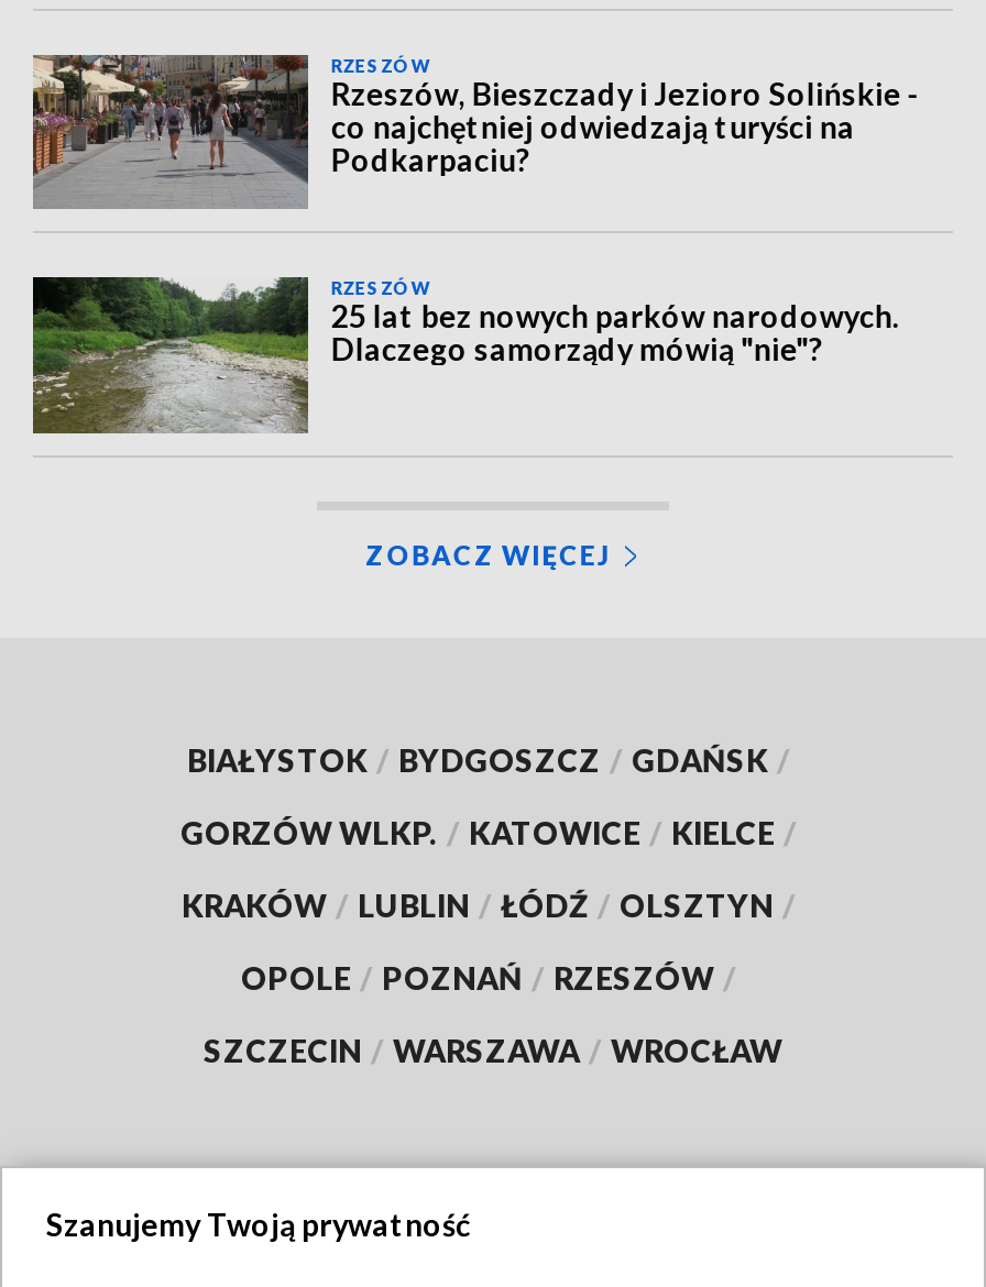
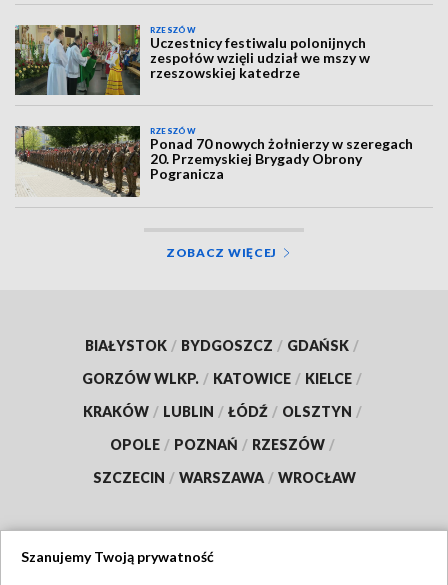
- [image]
- Rzeszów, Bieszczady i Jezioro Solińskie -
- co najchętniej odwiedzają turyści na
- Podkarpaciu?
+ [image]
+ Uczestnicy festiwalu polonijnych
+ zespołów wzięli udział we mszy w
+ rzeszowskiej katedrze

- [image]
- 25 lat bez nowych parków narodowych.
- Dlaczego samorządy mówią "nie"?
+ [image]
+ Ponad 70 nowych żołnierzy w szeregach
+ 20. Przemyskiej Brygady Obrony
+ Pogranicza
